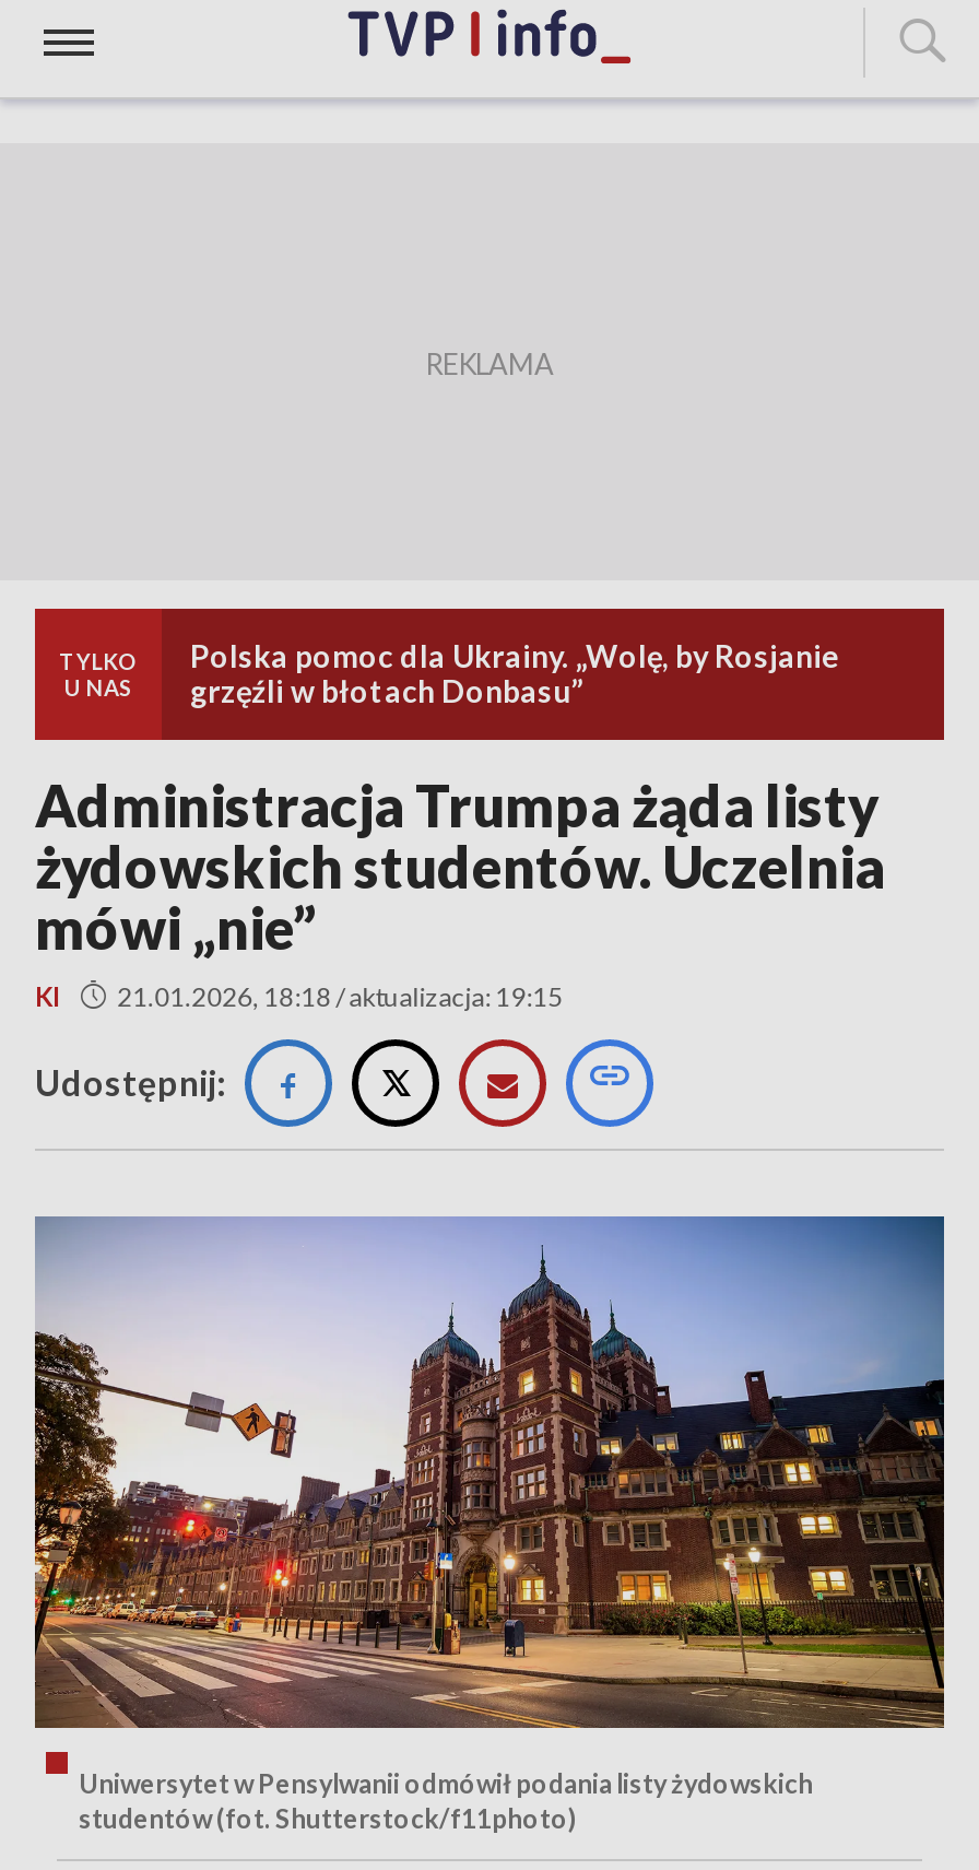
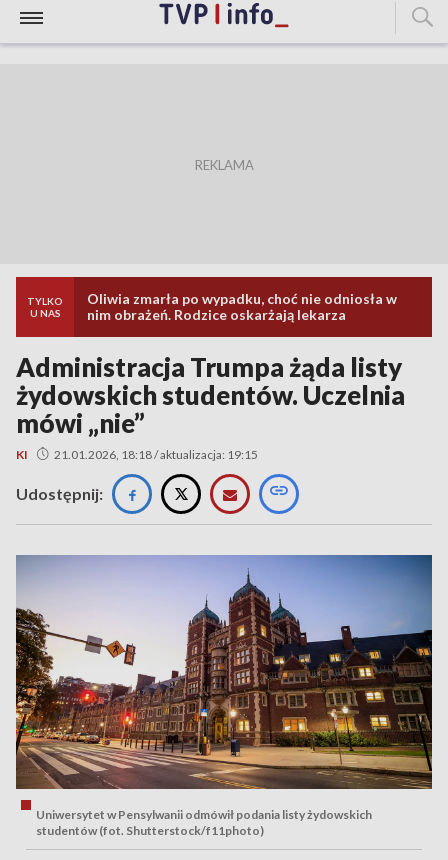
- Polska pomoc dla Ukrainy. „Wolę, by Rosjanie
- grzęźli w błotach Donbasu”
+ Oliwia zmarła po wypadku, choć nie odniosła w
+ nim obrażeń. Rodzice oskarżają lekarza
